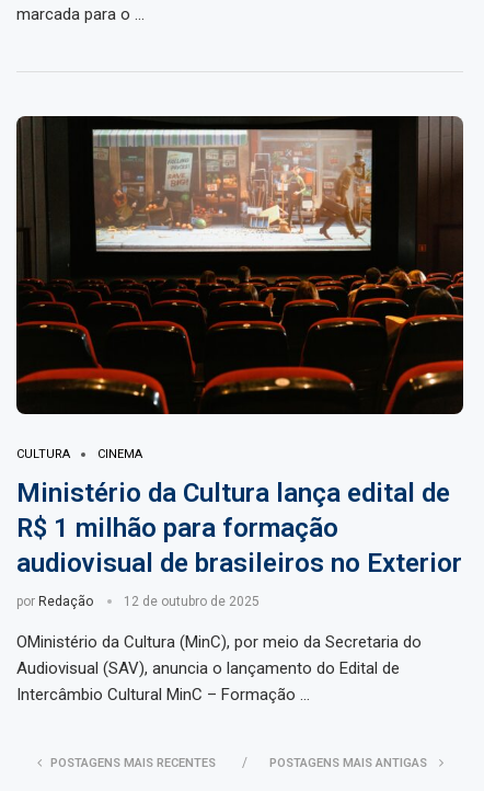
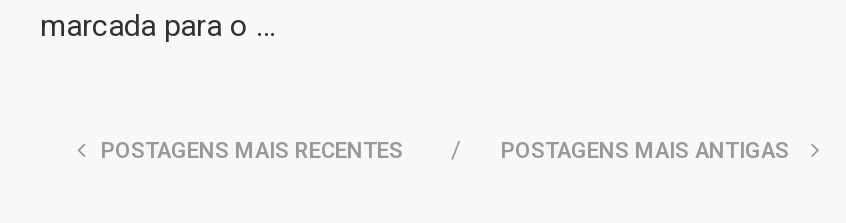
- [image]
- CULTURA
- CINEMA
- Ministério da Cultura lança edital de
- R$ 1 milhão para formação
- audiovisual de brasileiros no Exterior
- por Redação
- 12 de outubro de 2025
- OMinistério da Cultura (MinC), por meio da Secretaria do
- Audiovisual (SAV), anuncia o lançamento do Edital de
- Intercâmbio Cultural MinC – Formação …
